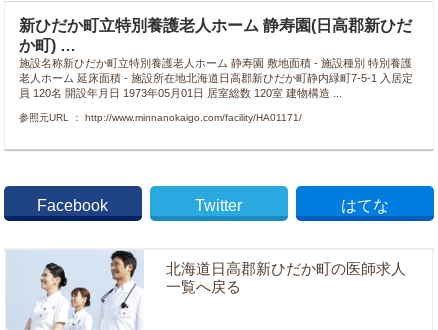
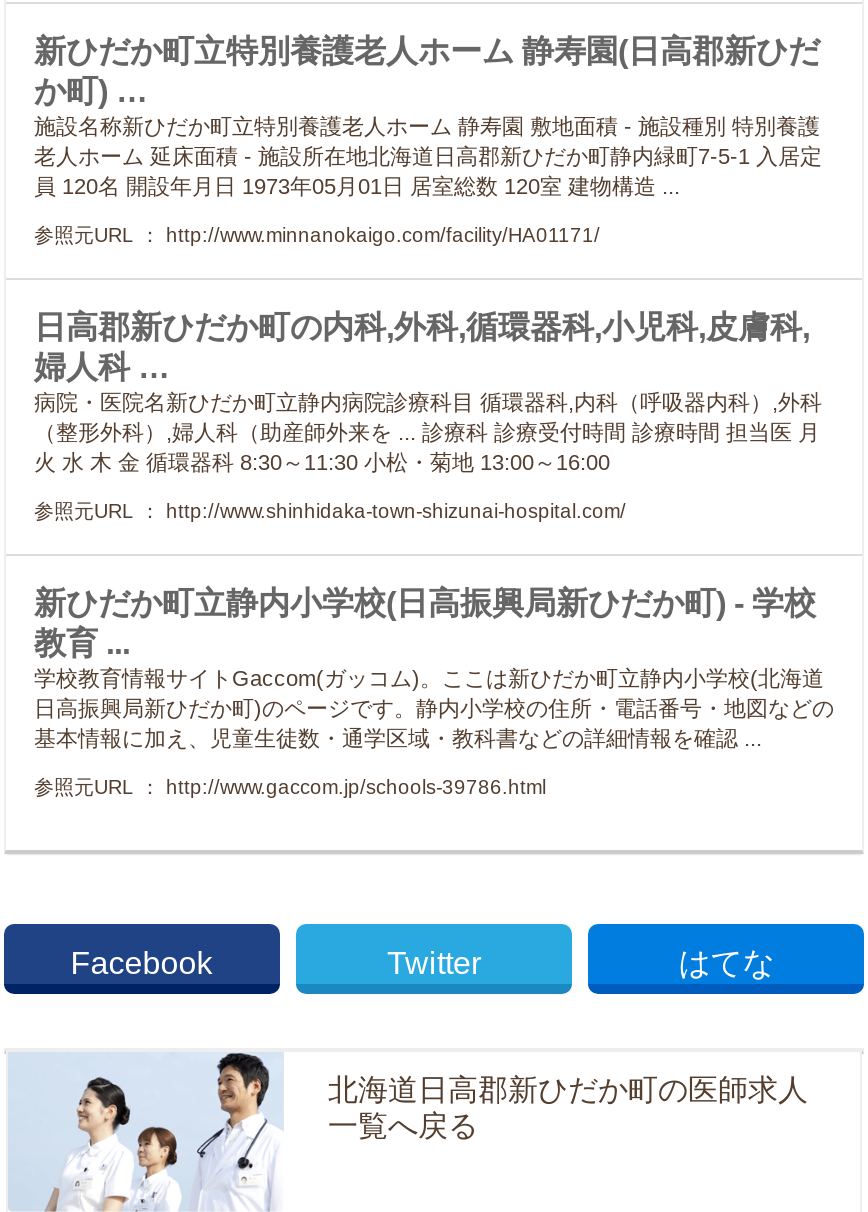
+ 日高郡新ひだか町の内科,外科,循環器科,小児科,皮膚科,
+ 婦人科 …
+ 病院・医院名新ひだか町立静内病院診療科目 循環器科,内科（呼吸器内科）,外科
+ （整形外科）,婦人科（助産師外来を ... 診療科 診療受付時間 診療時間 担当医 月
+ 火 水 木 金 循環器科 8:30～11:30 小松・菊地 13:00～16:00
+ 参照元URL ： http://www.shinhidaka-town-shizunai-hospital.com/
+ 新ひだか町立静内小学校(日高振興局新ひだか町) - 学校
+ 教育 ...
+ 学校教育情報サイトGaccom(ガッコム)。ここは新ひだか町立静内小学校(北海道
+ 日高振興局新ひだか町)のページです。静内小学校の住所・電話番号・地図などの
+ 基本情報に加え、児童生徒数・通学区域・教科書などの詳細情報を確認 ...
+ 参照元URL ： http://www.gaccom.jp/schools-39786.html
